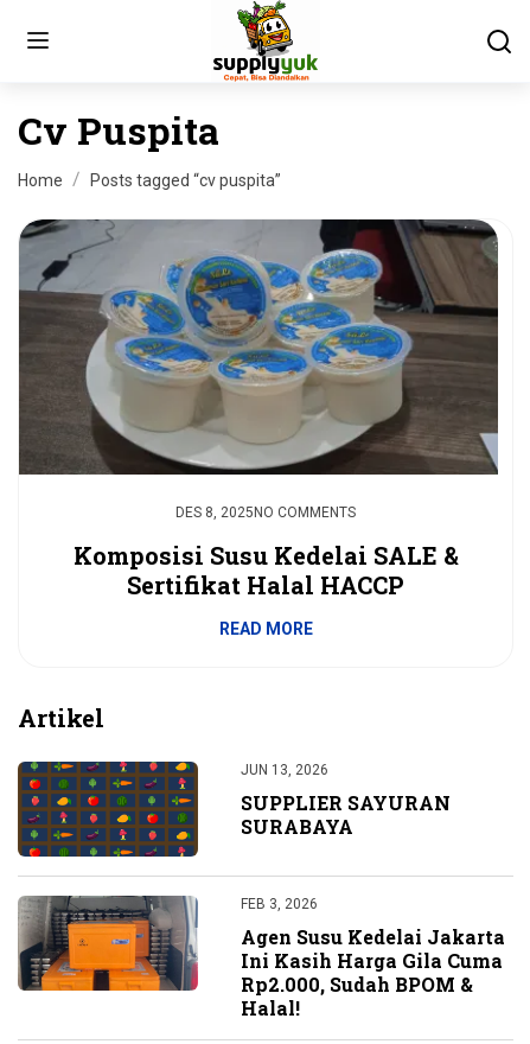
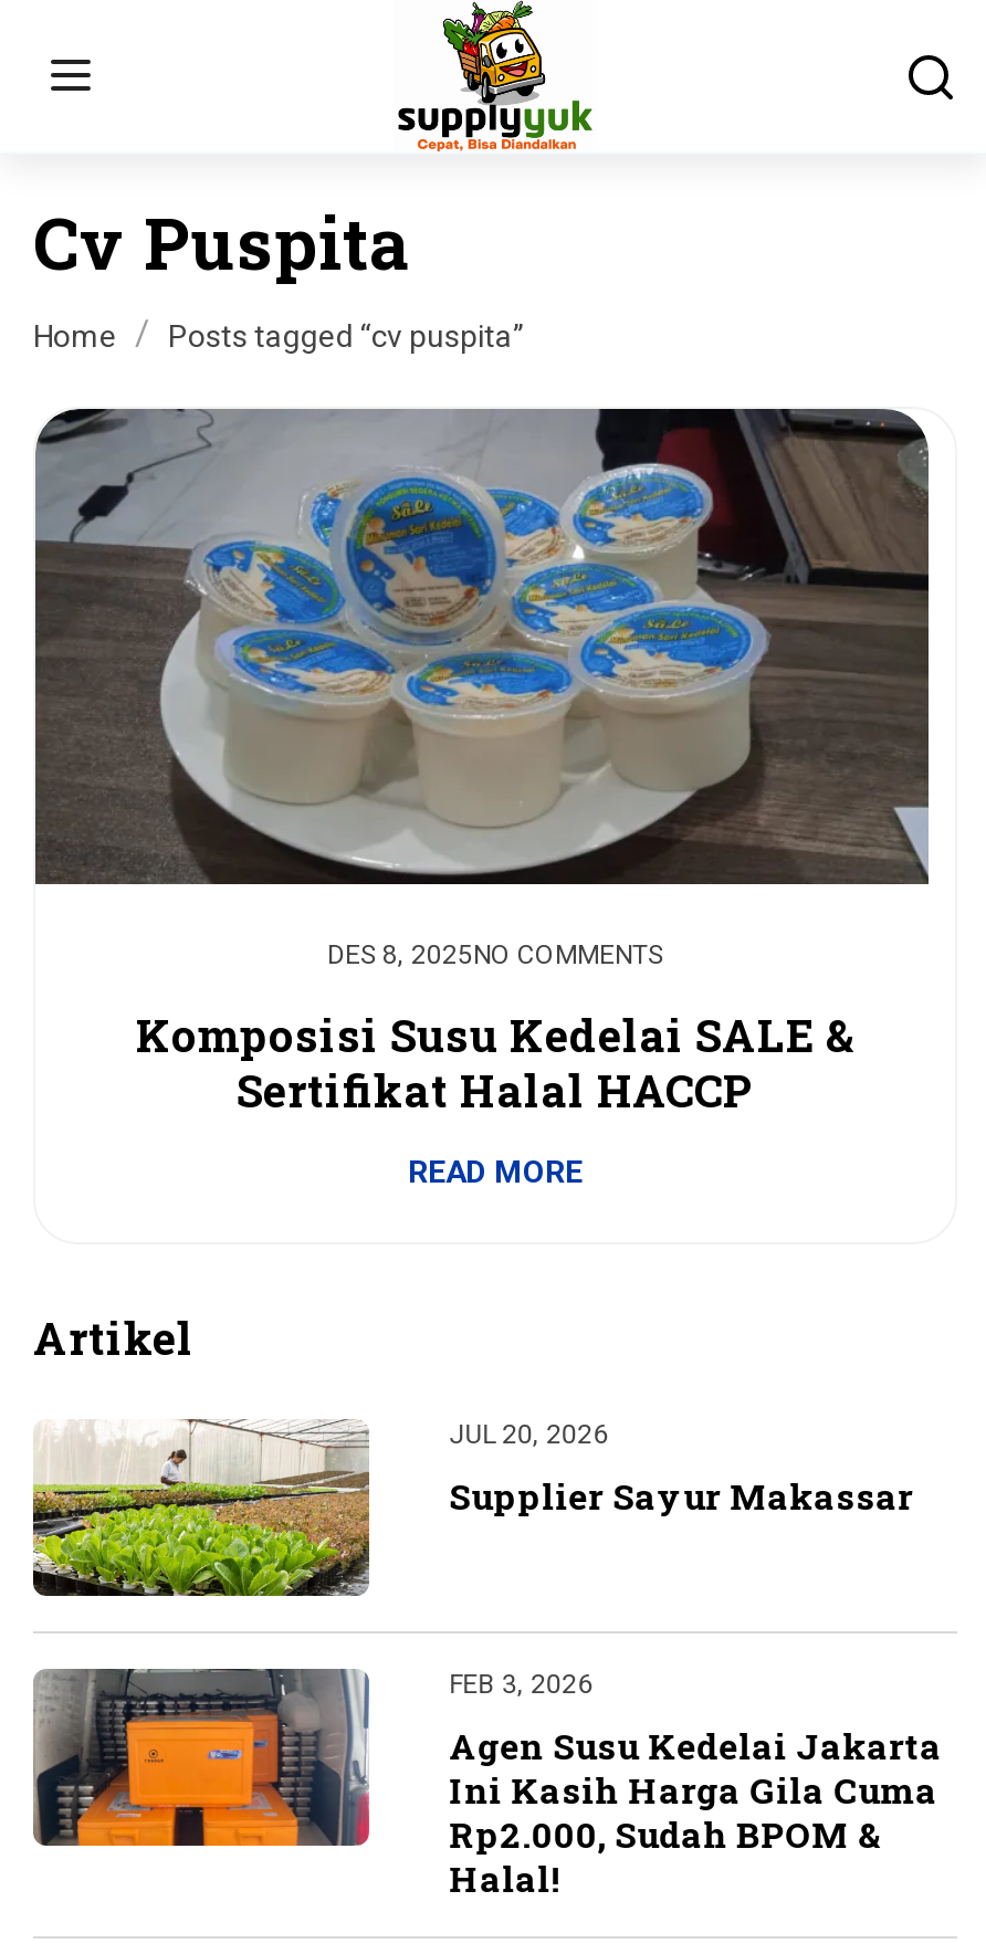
- [image]
- JUN 13, 2026
+ [image]
+ JUL 20, 2026

- SUPPLIER SAYURAN
- SURABAYA
+ Supplier Sayur Makassar
